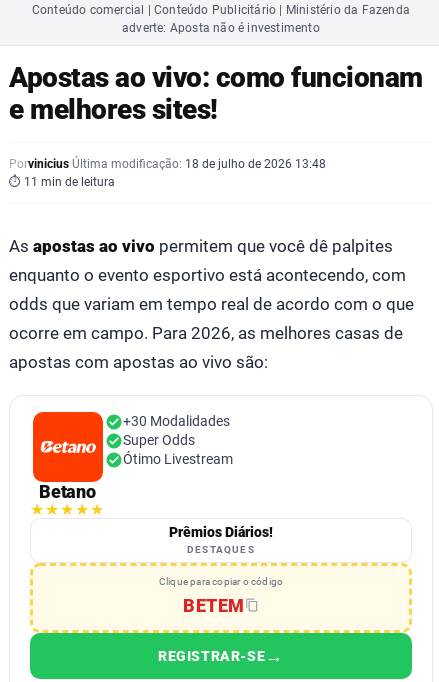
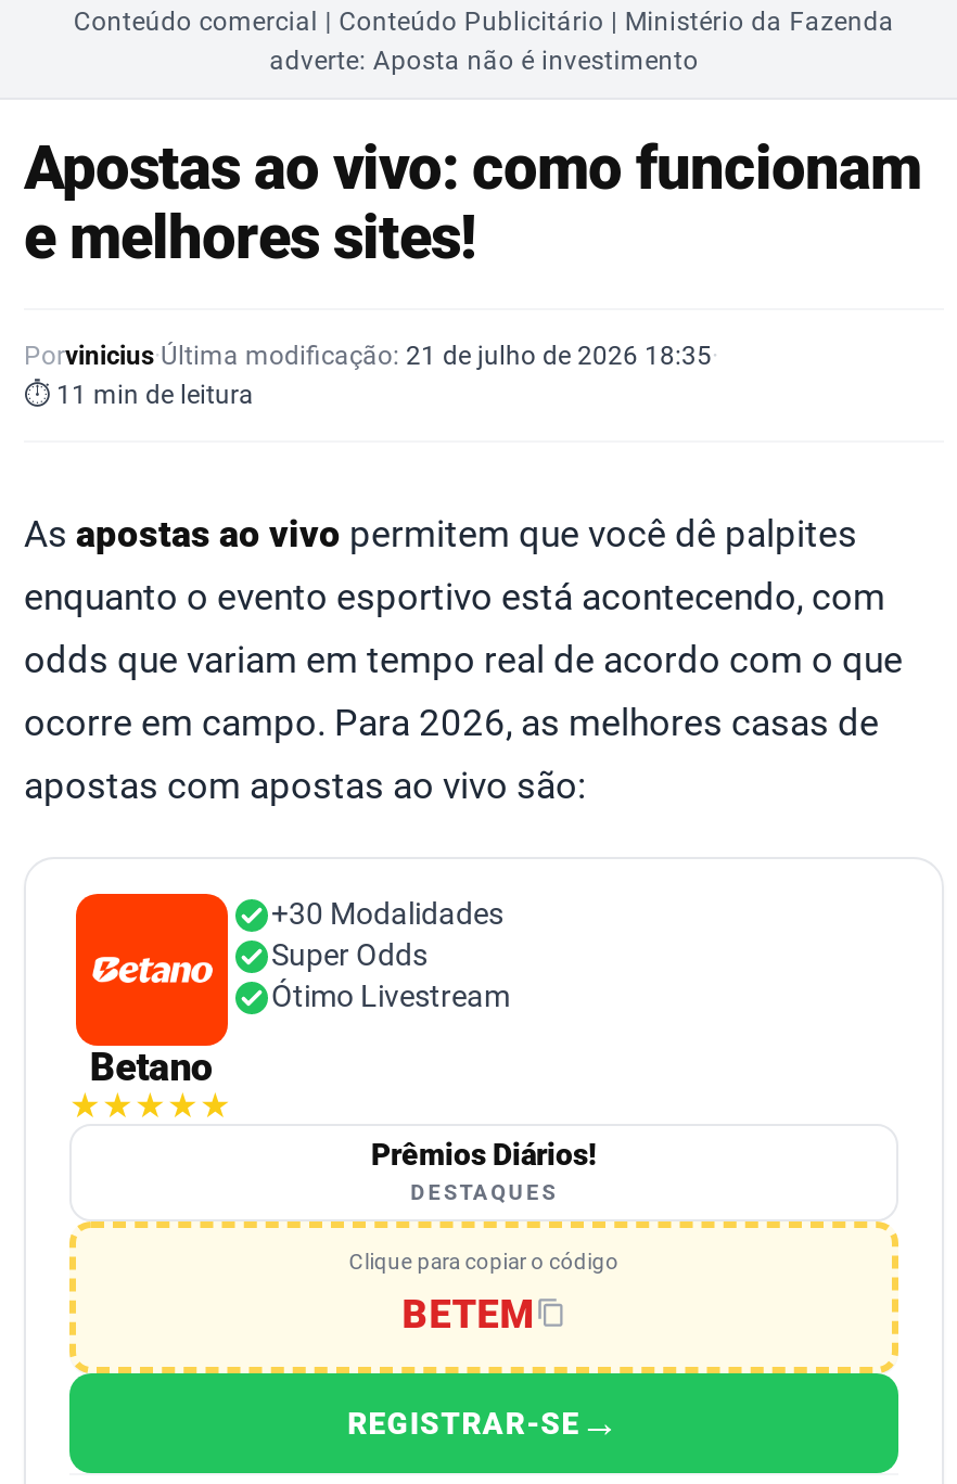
- Porvinicius · Última modificação: 18 de julho de 2026 13:48 ·
+ Porvinicius · Última modificação: 21 de julho de 2026 18:35 ·
